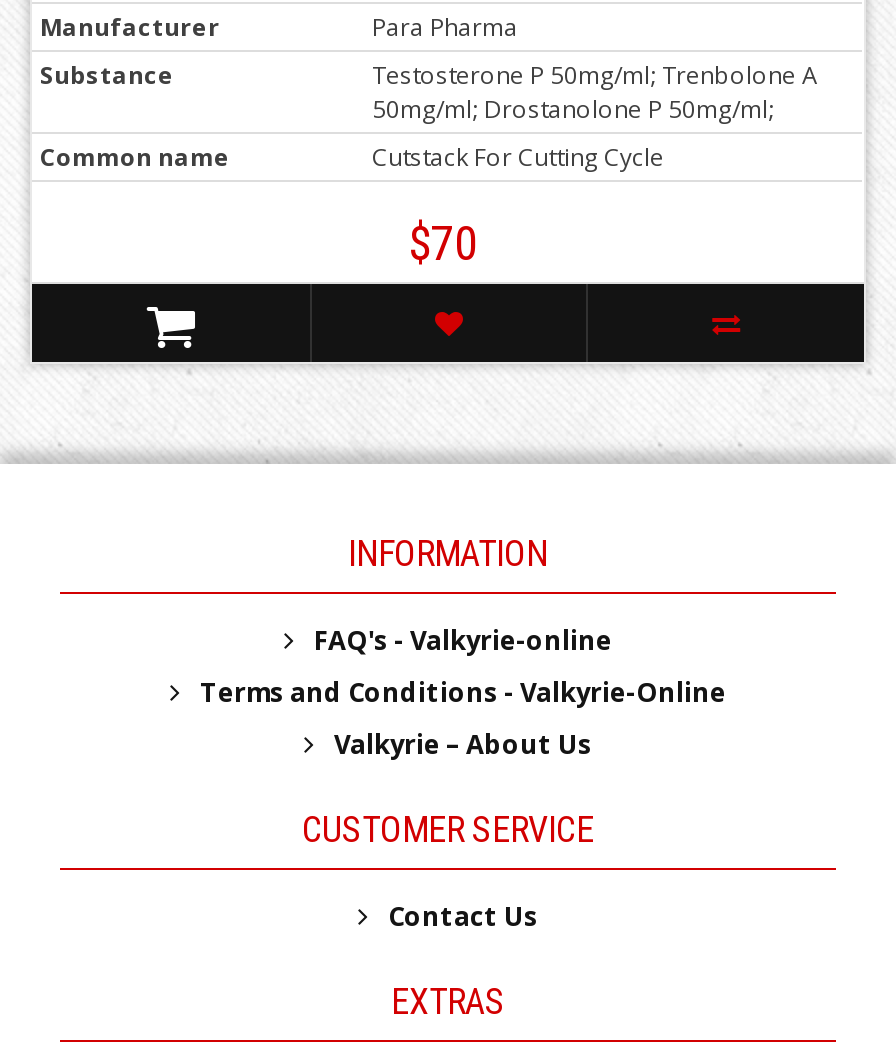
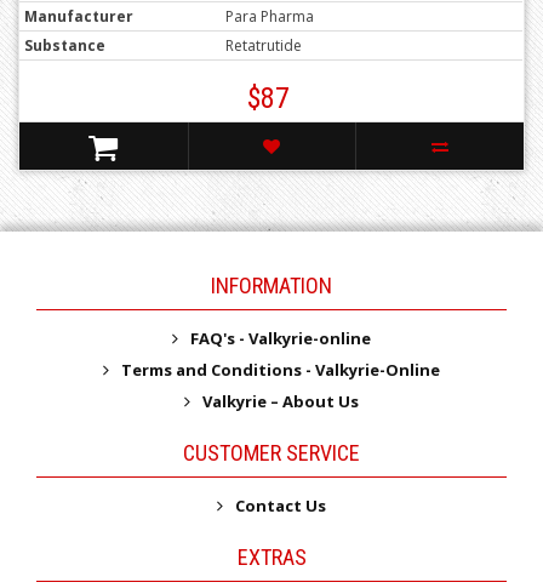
- Testosterone P 50mg/ml; Trenbolone A
- 50mg/ml; Drostanolone P 50mg/ml;
- Common name
- Cutstack For Cutting Cycle
+ Retatrutide

- $70
+ $87
